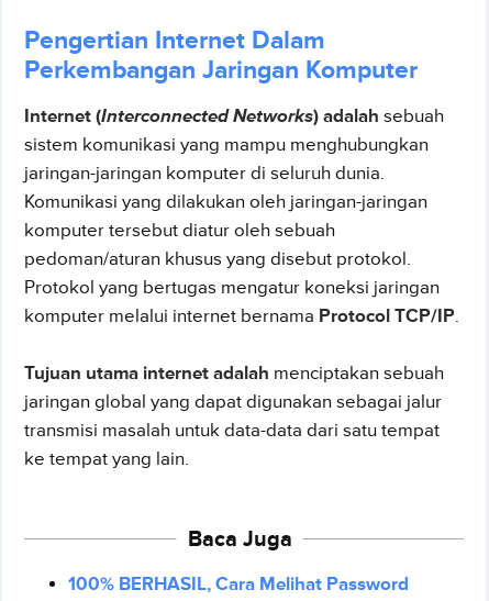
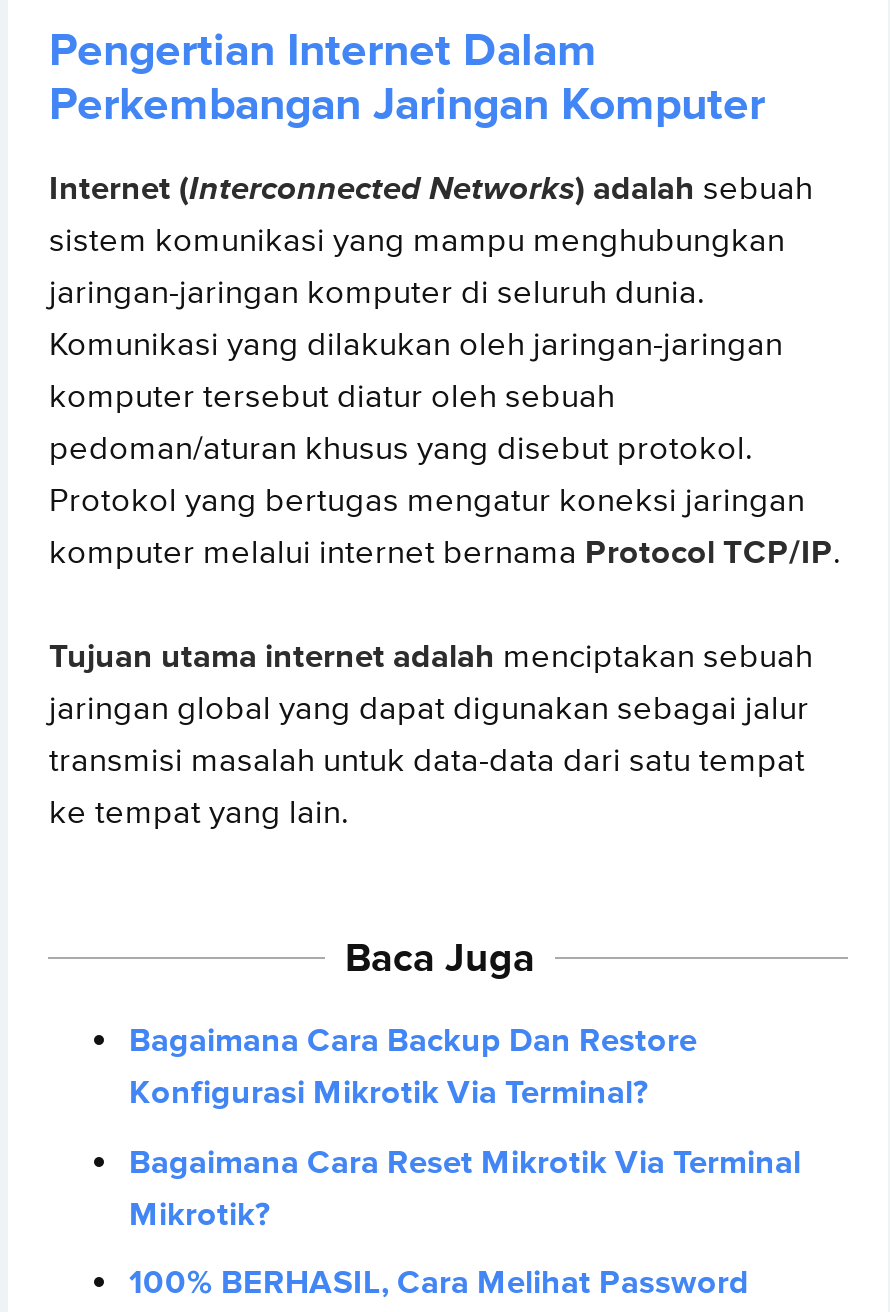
+ Bagaimana Cara Backup Dan Restore
+ Konfigurasi Mikrotik Via Terminal?
+ Bagaimana Cara Reset Mikrotik Via Terminal
+ Mikrotik?
